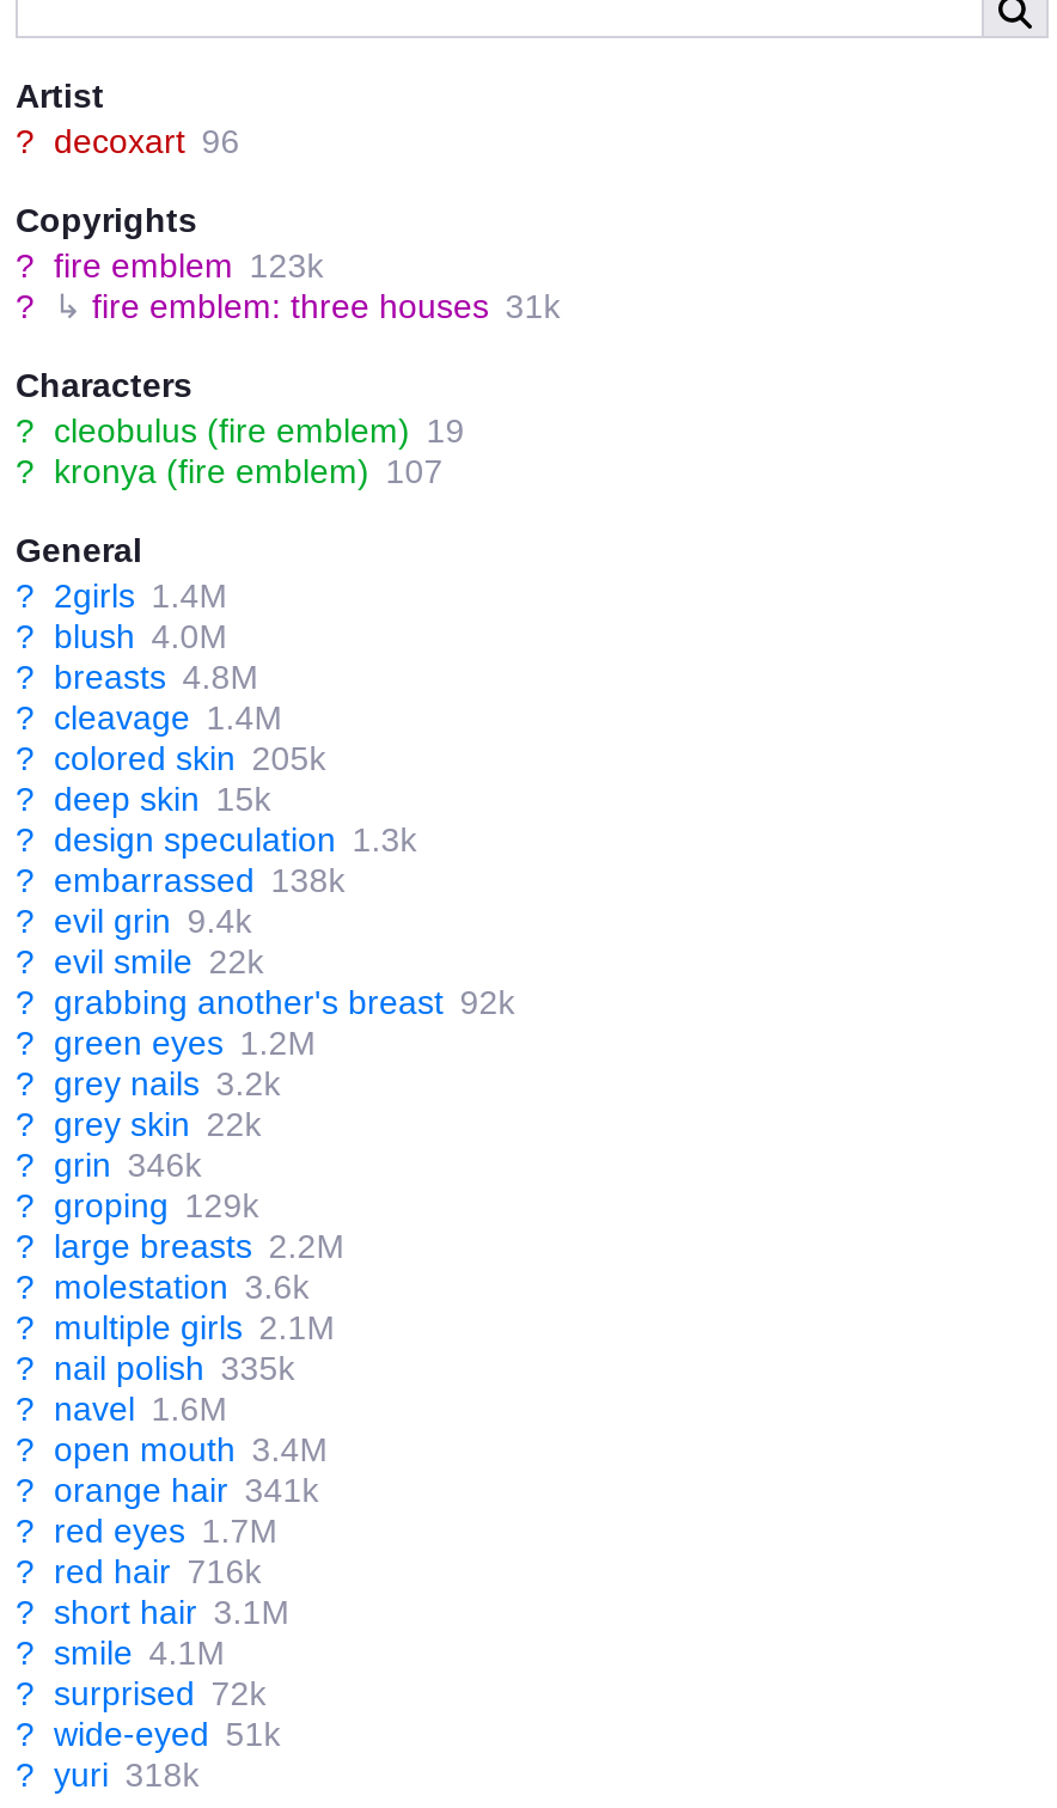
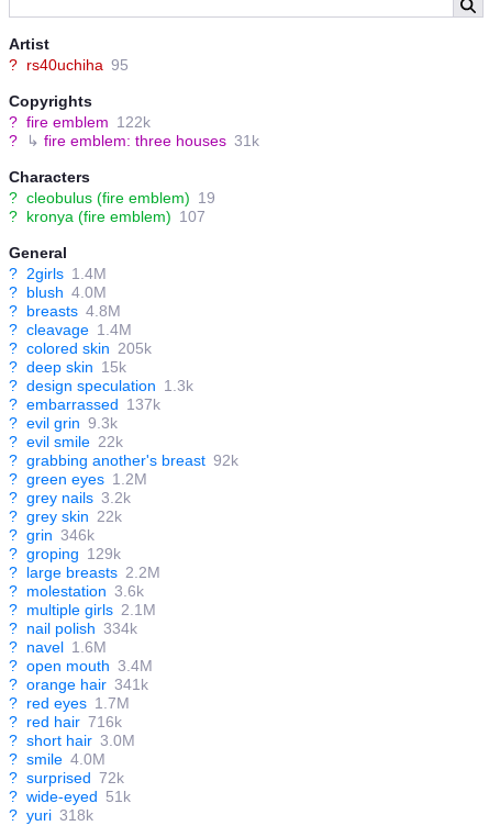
- ? decoxart 96
+ ? rs40uchiha 95

- ? fire emblem 123k
+ ? fire emblem 122k

- ? embarrassed 138k
+ ? embarrassed 137k

- ? evil grin 9.4k
+ ? evil grin 9.3k

- ? nail polish 335k
+ ? nail polish 334k

- ? short hair 3.1M
+ ? short hair 3.0M

- ? smile 4.1M
+ ? smile 4.0M
